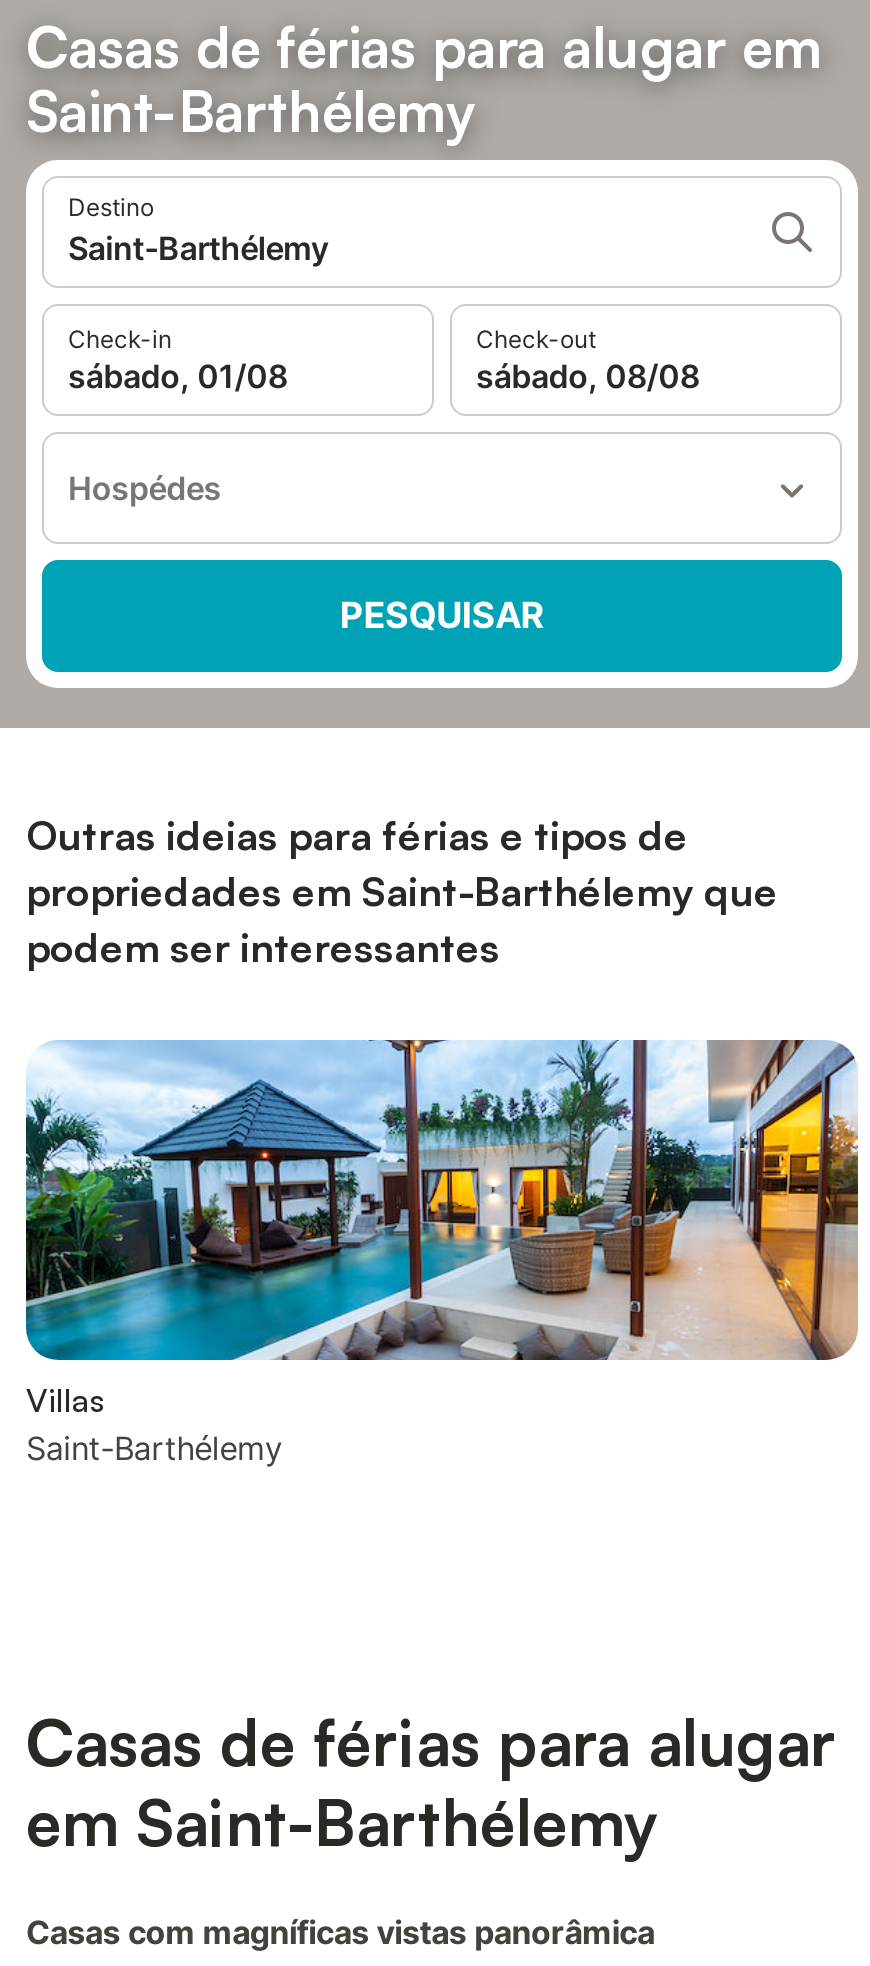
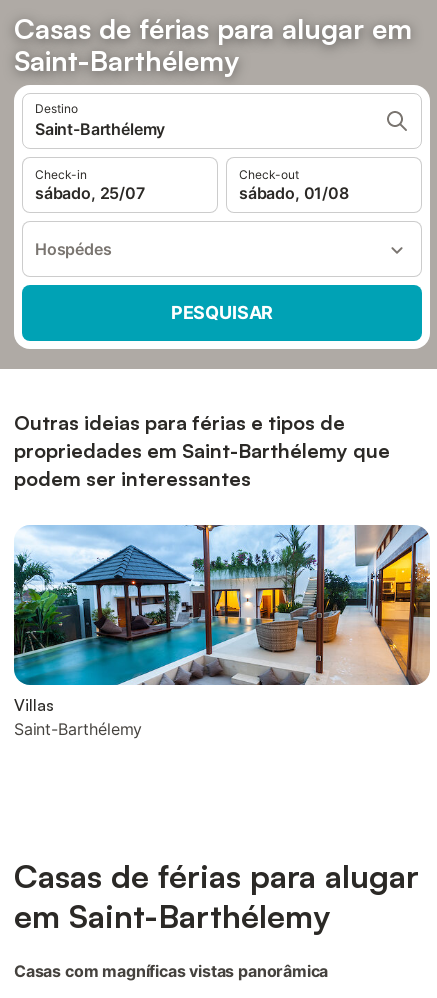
- sábado, 01/08
+ sábado, 25/07

- sábado, 08/08
+ sábado, 01/08
